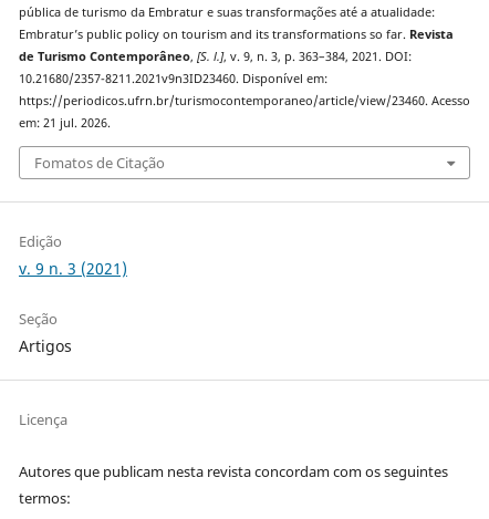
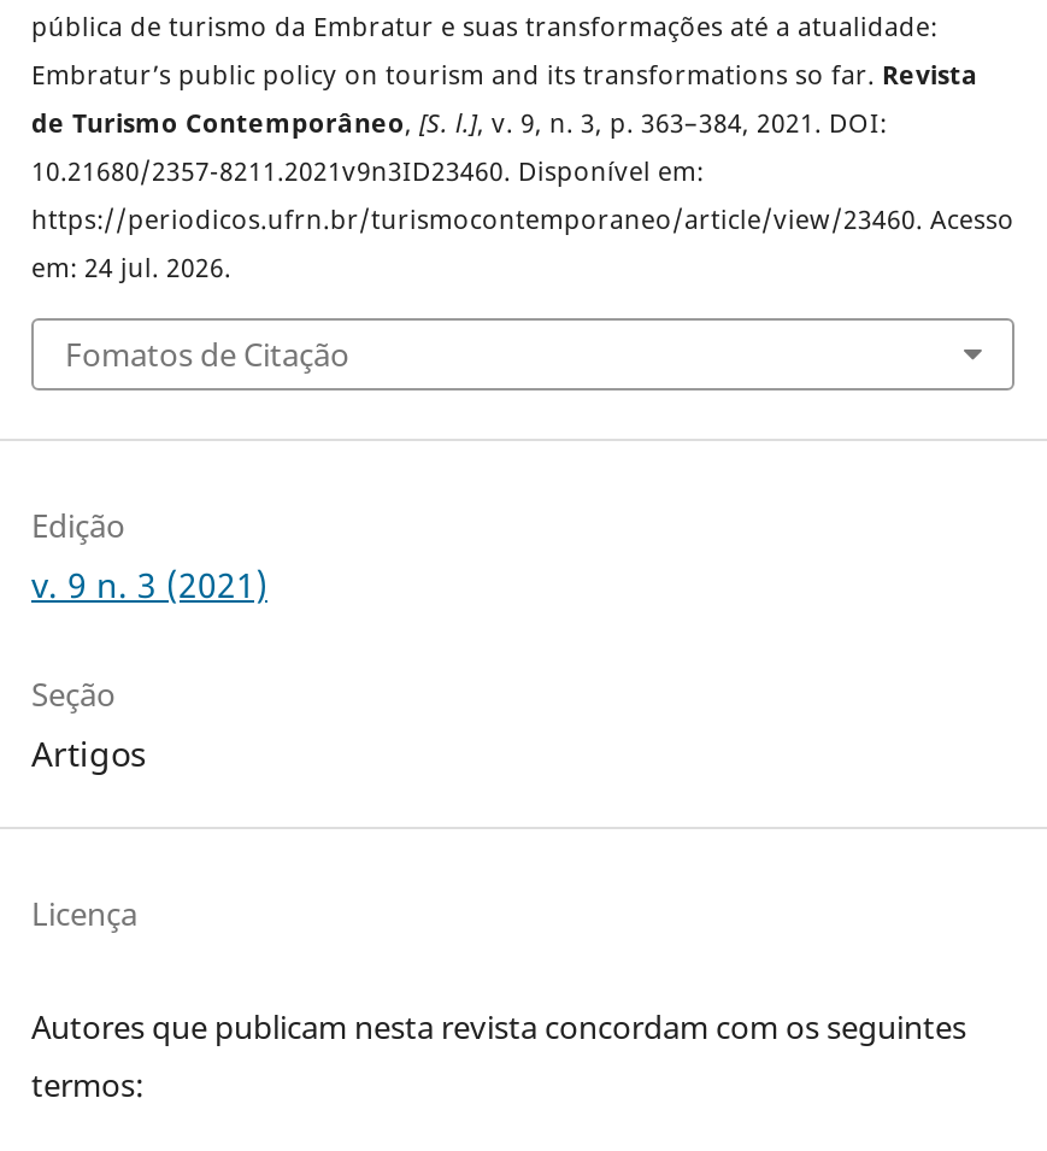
- em: 21 jul. 2026.
+ em: 24 jul. 2026.
